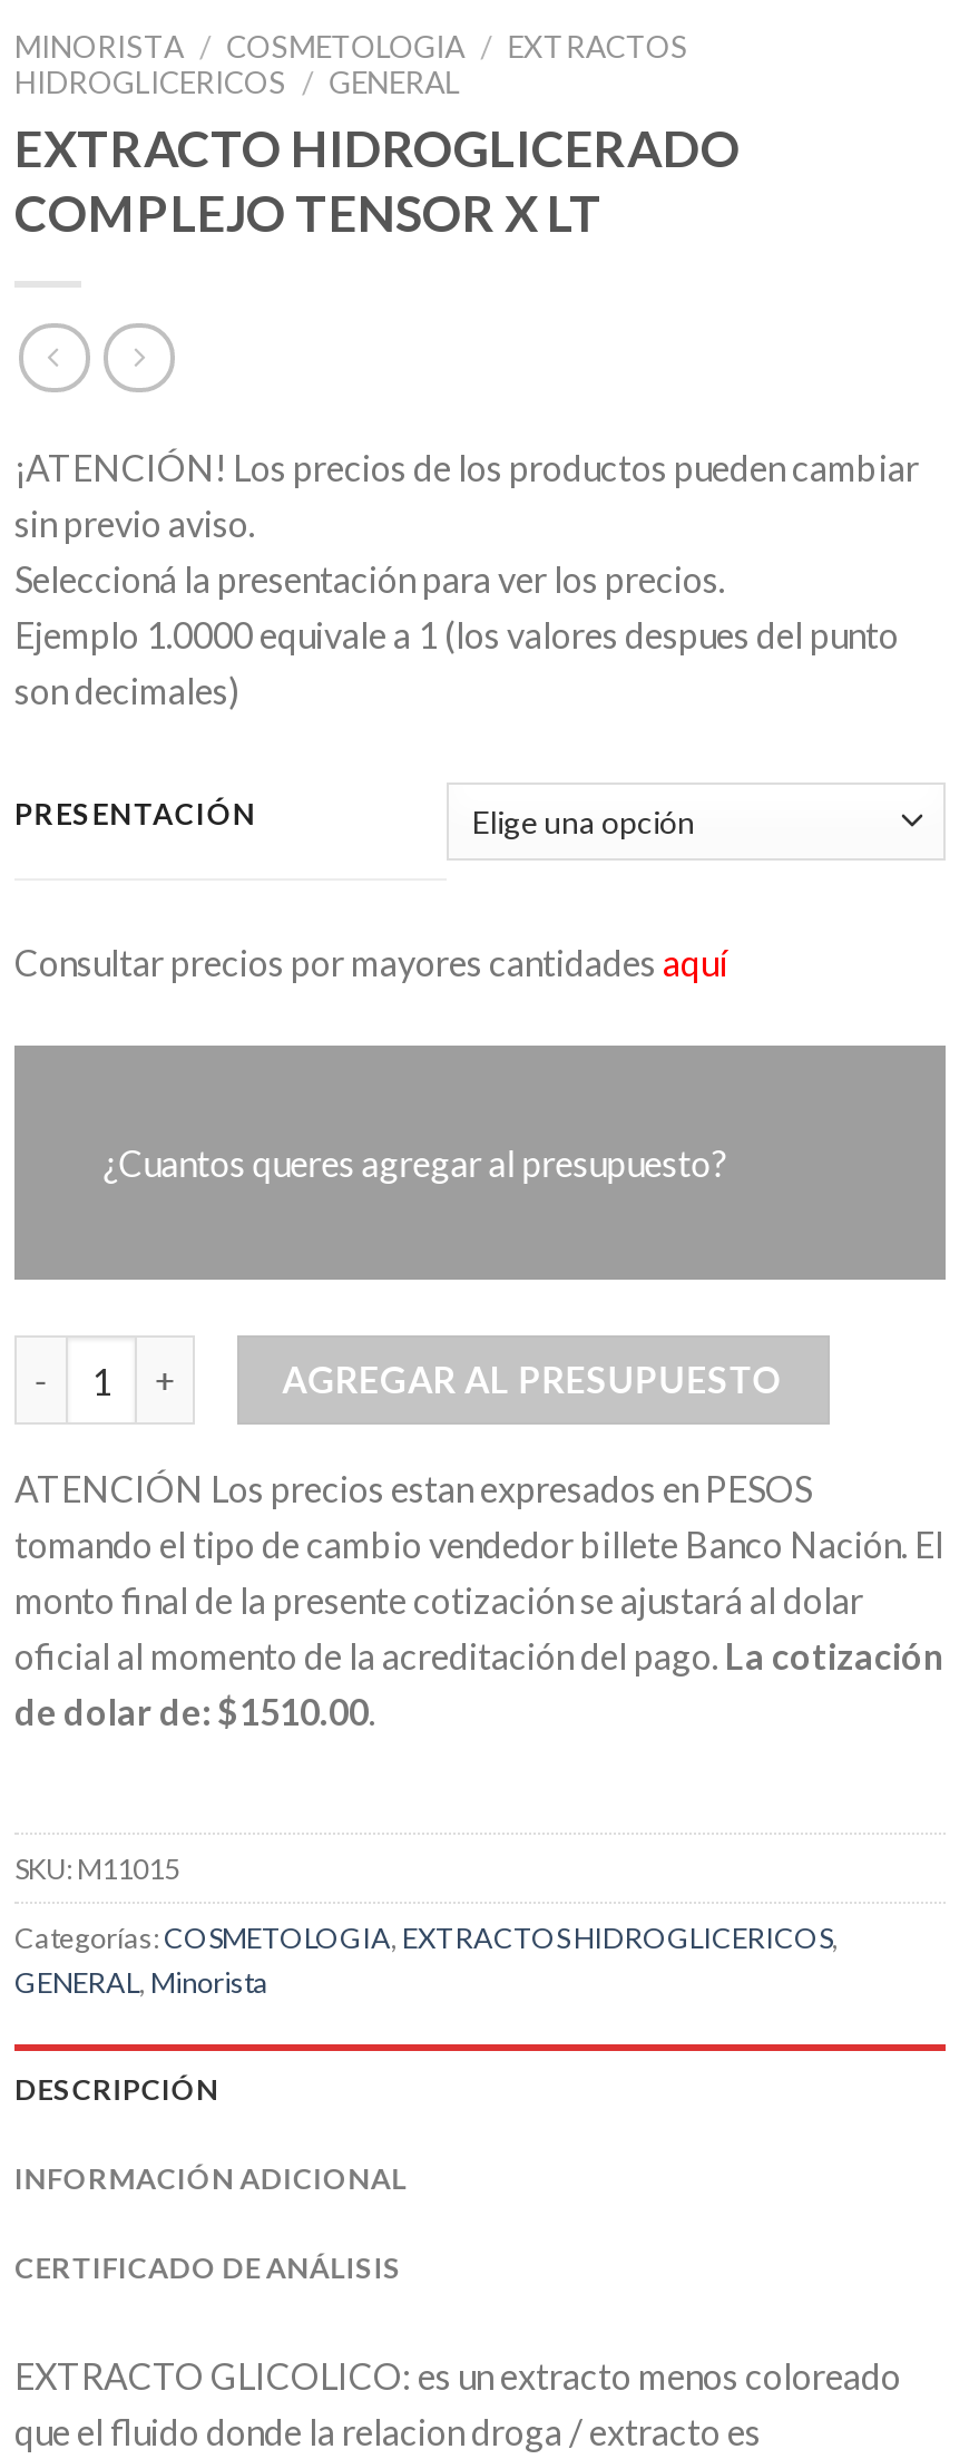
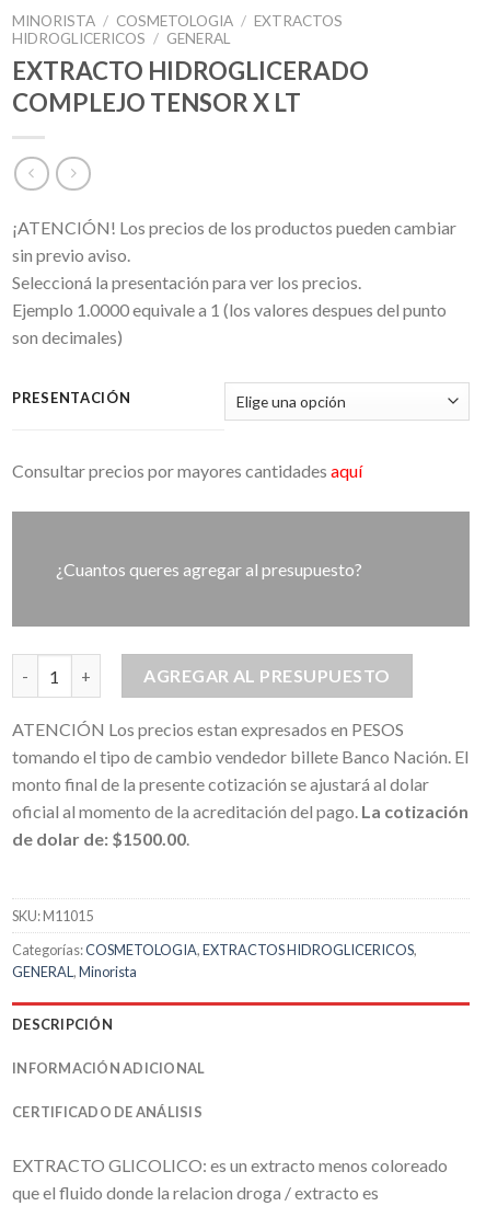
- de dolar de: $1510.00.
+ de dolar de: $1500.00.
